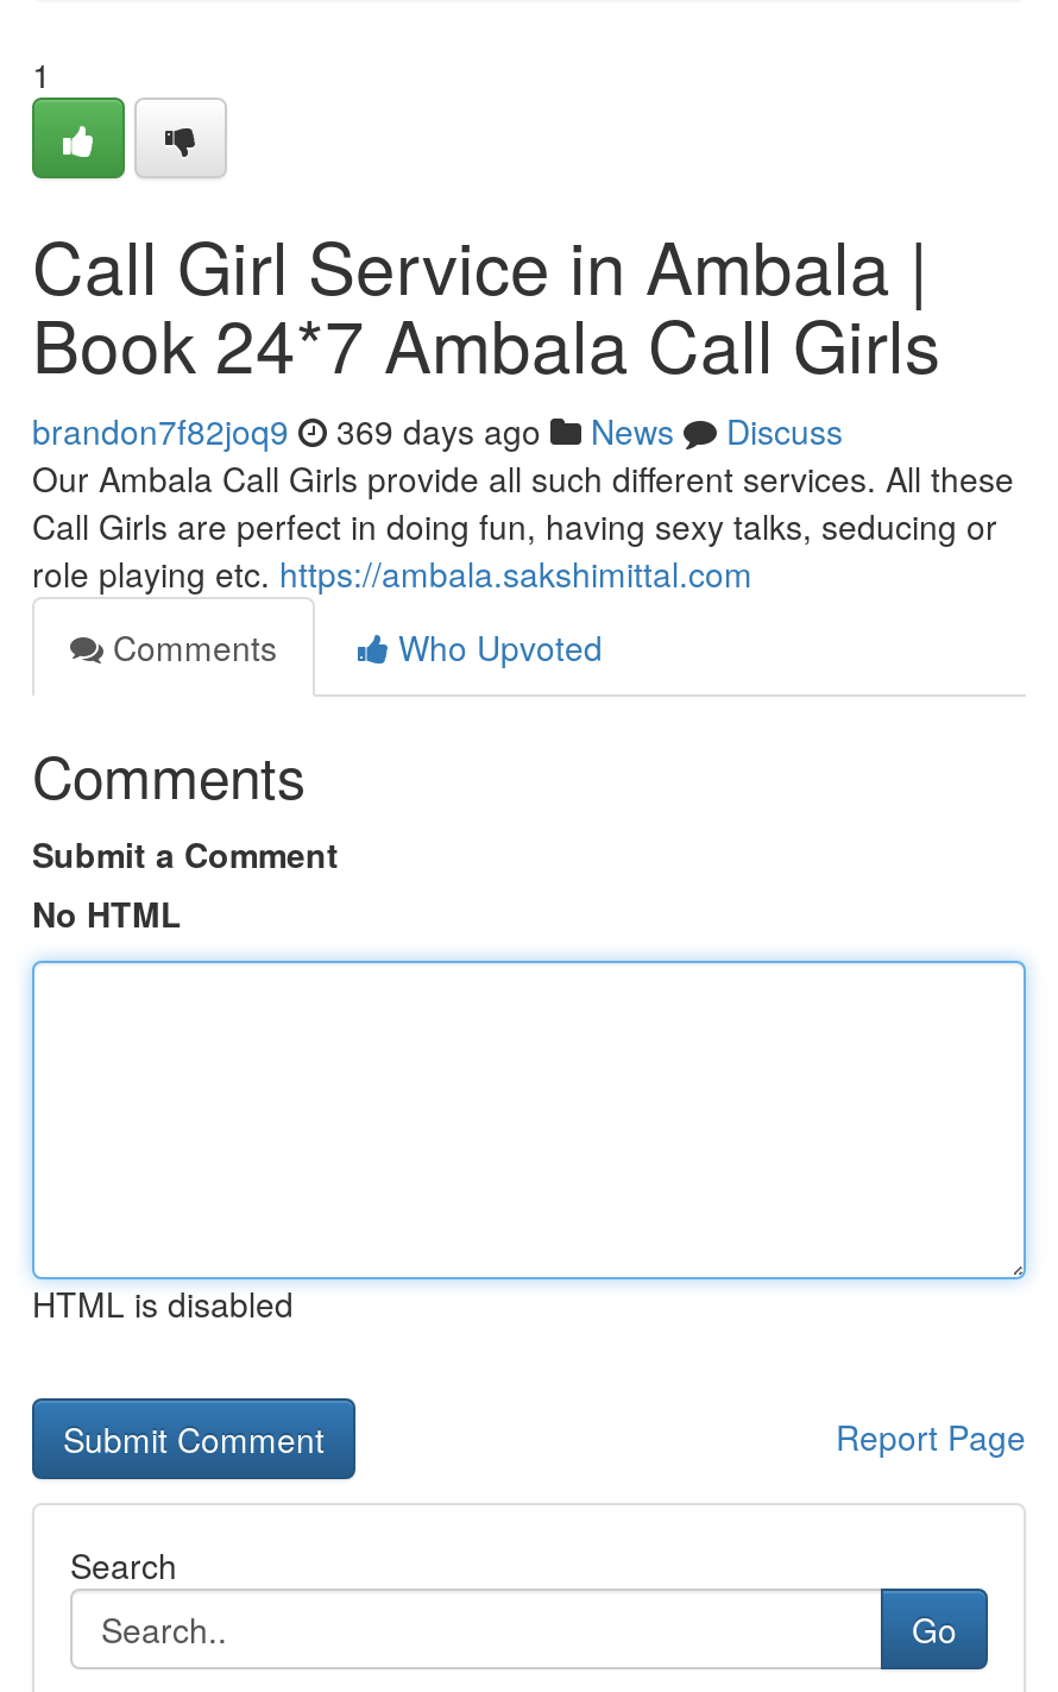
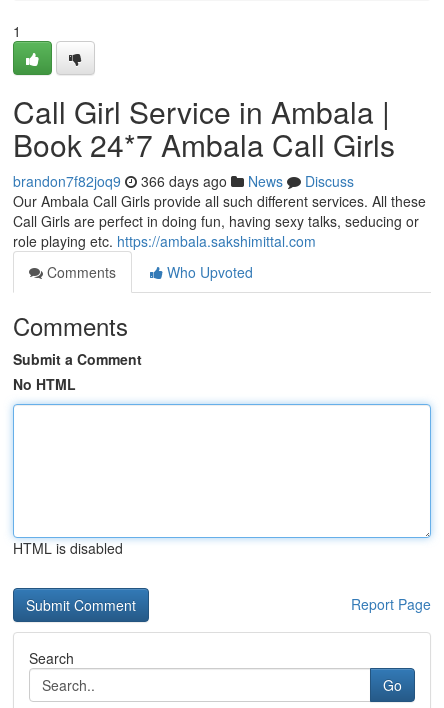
- brandon7f82joq9 369 days ago News Discuss
+ brandon7f82joq9 366 days ago News Discuss
